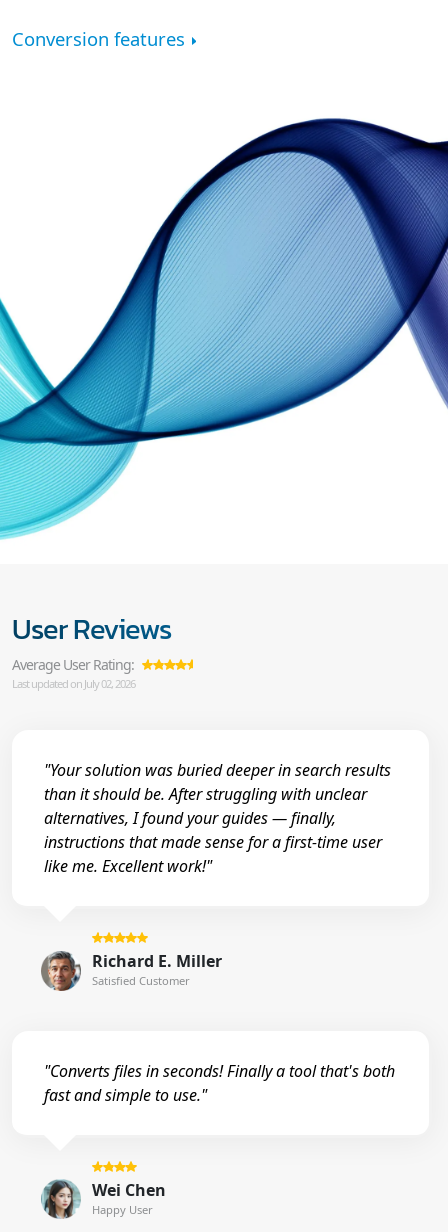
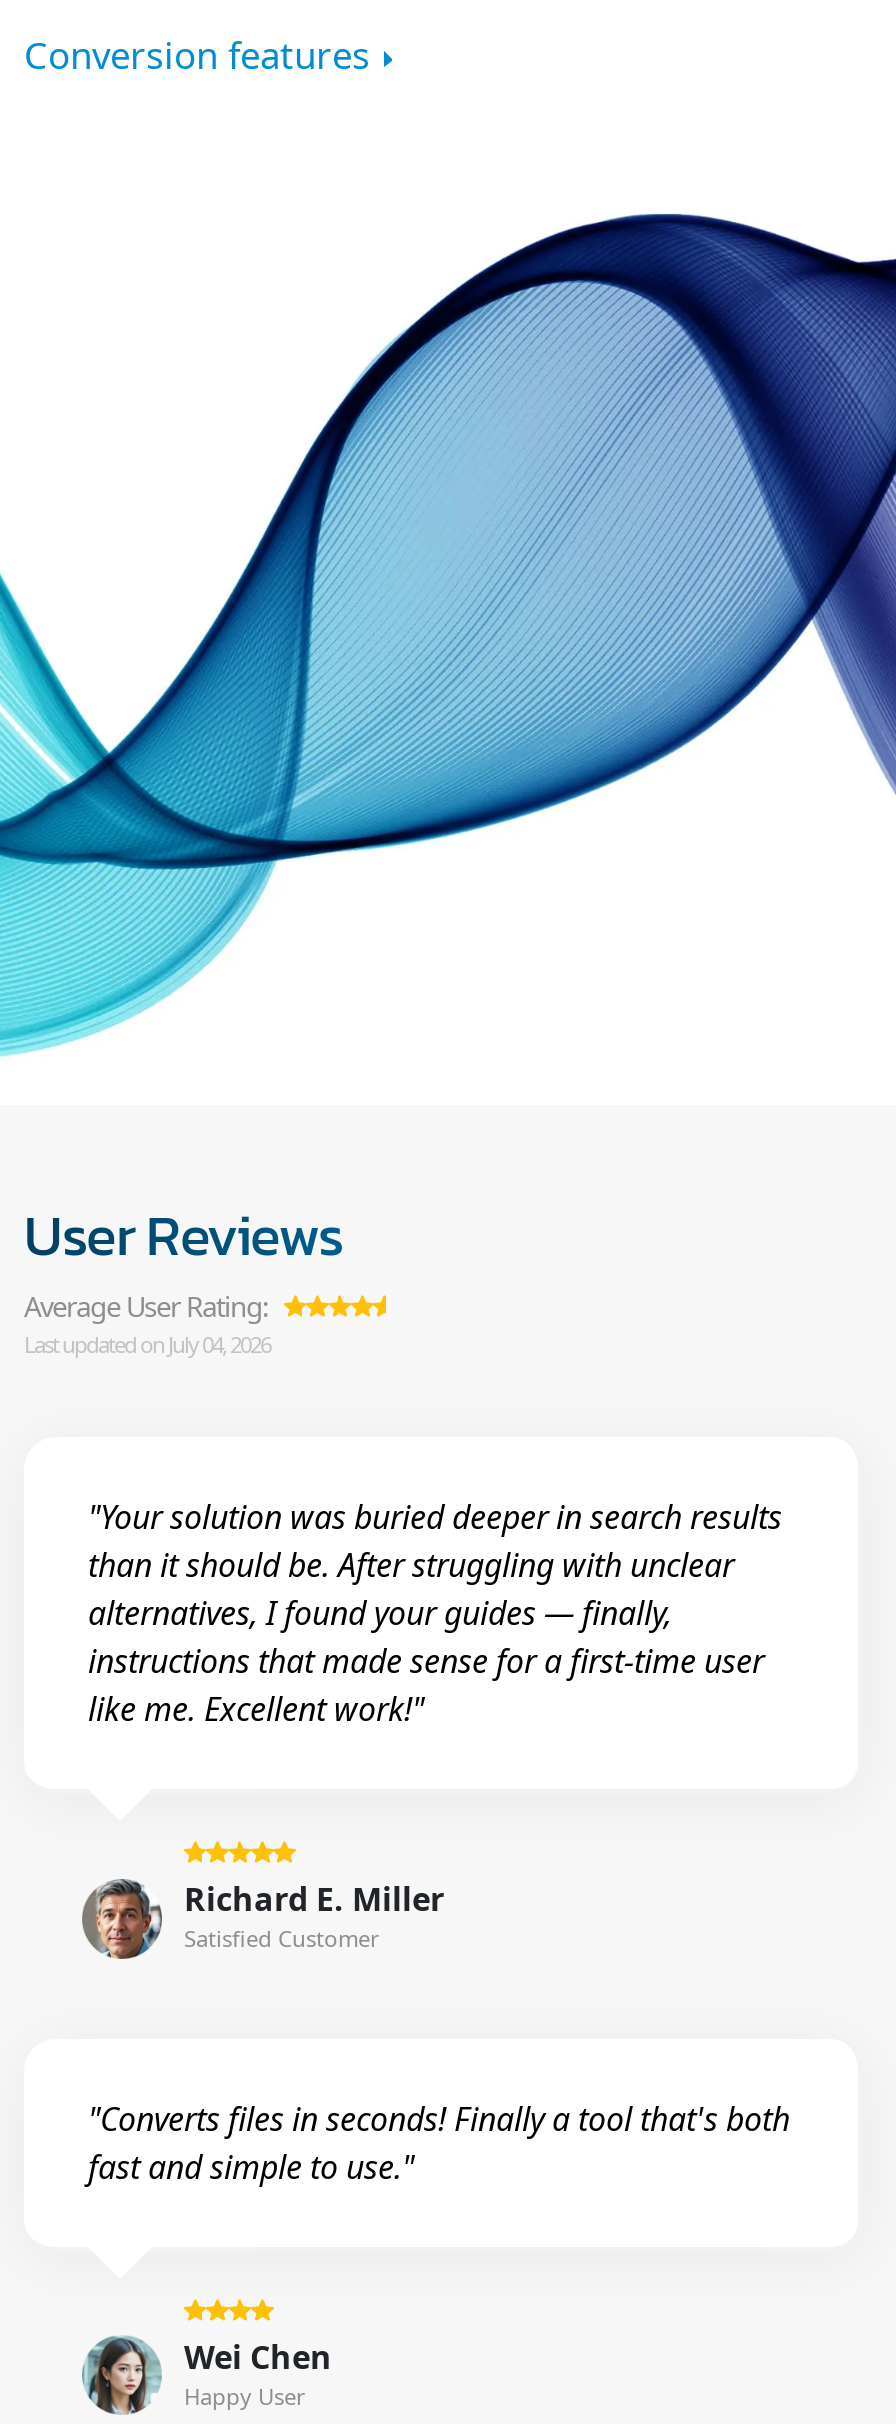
- Last updated on July 02, 2026
+ Last updated on July 04, 2026
